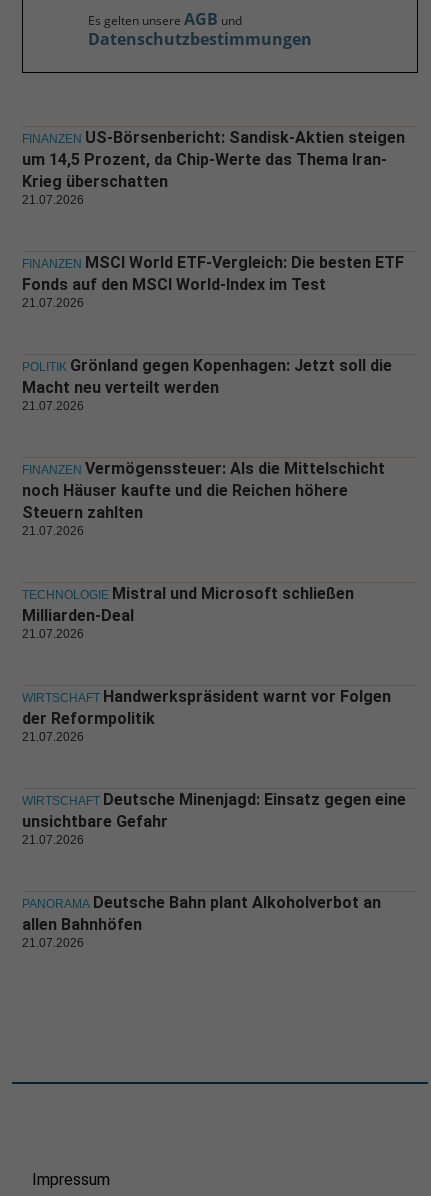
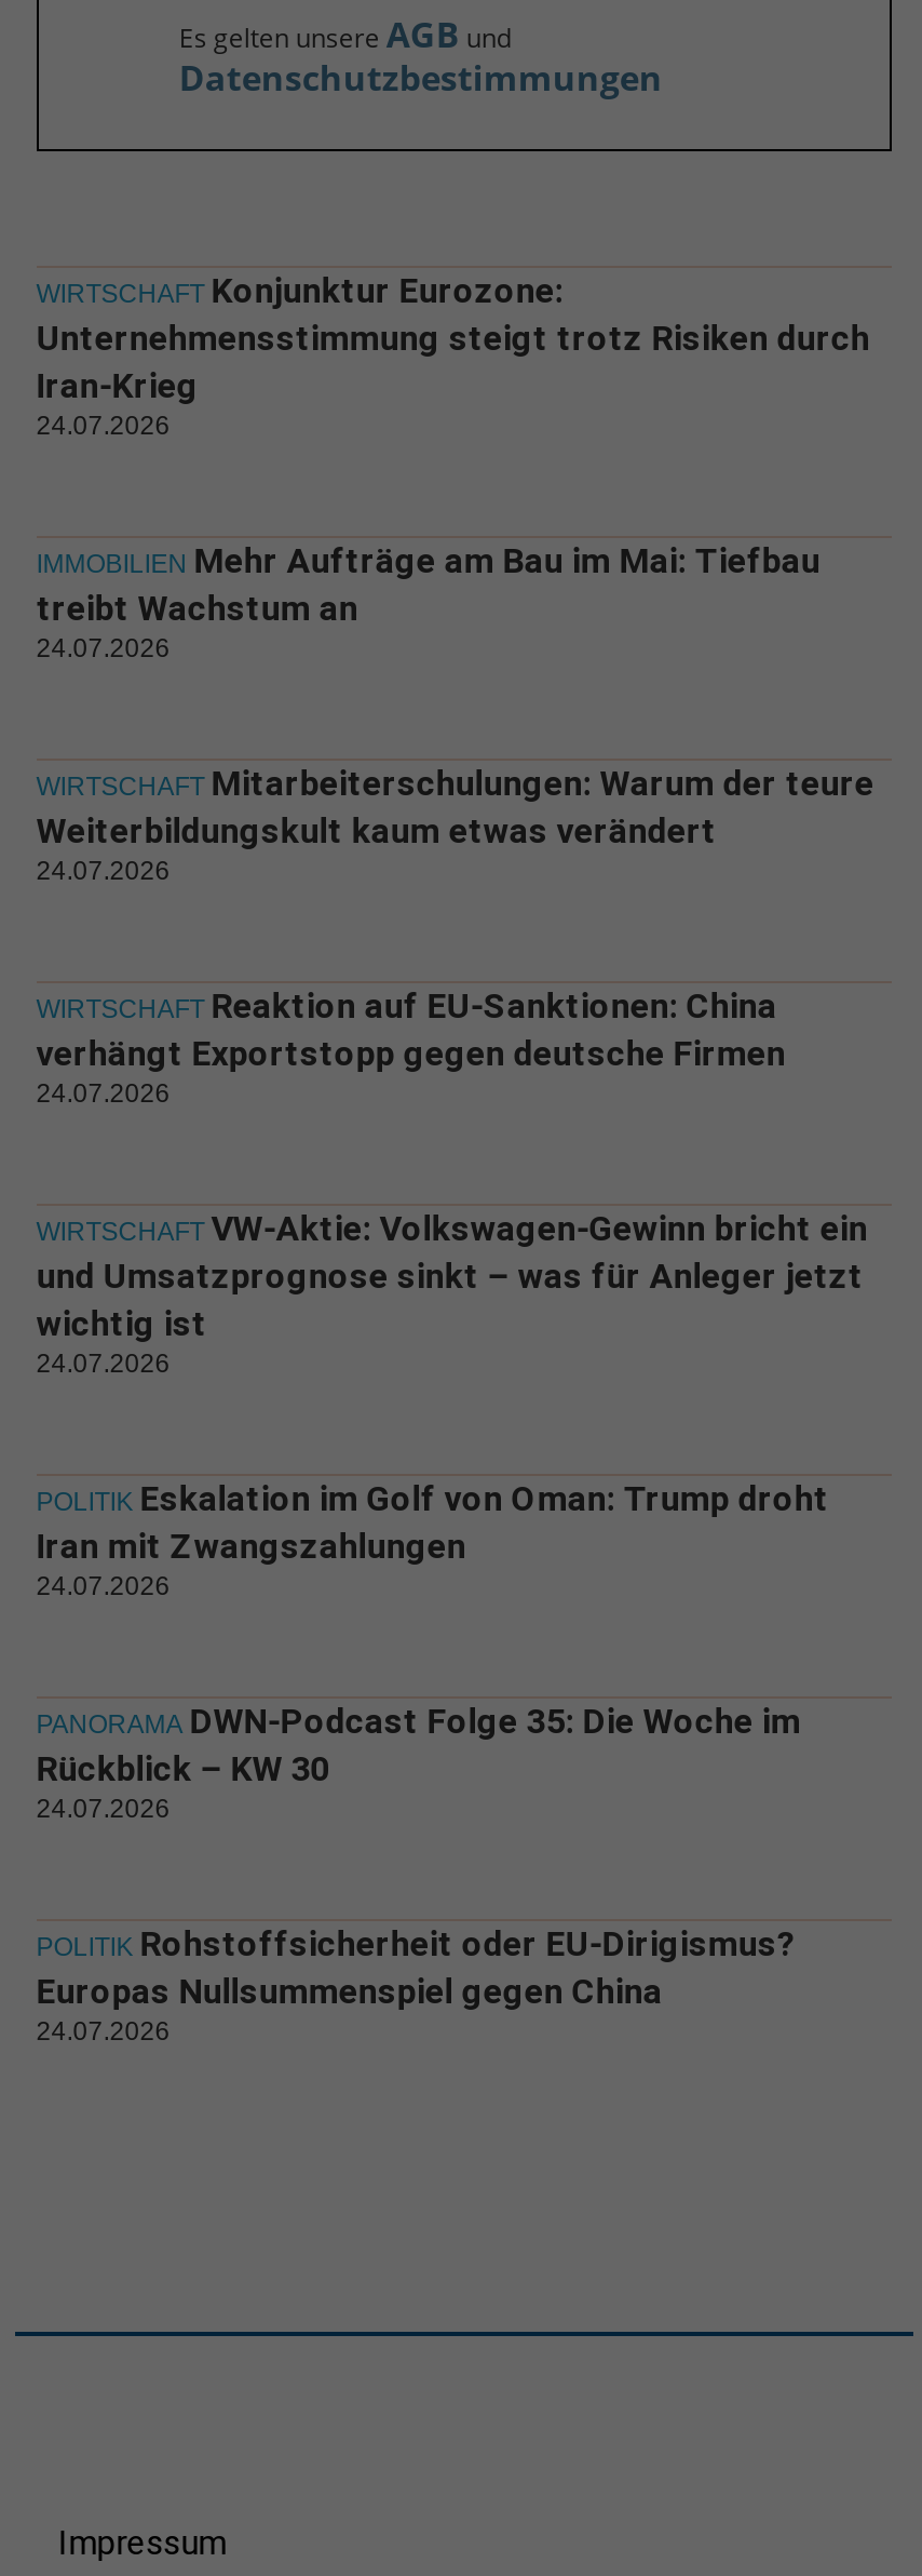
- FINANZEN US-Börsenbericht: Sandisk-Aktien steigen
- um 14,5 Prozent, da Chip-Werte das Thema Iran-
- Krieg überschatten
- 21.07.2026
+ WIRTSCHAFT Konjunktur Eurozone:
+ Unternehmensstimmung steigt trotz Risiken durch
+ Iran-Krieg
+ 24.07.2026

- FINANZEN MSCI World ETF-Vergleich: Die besten ETF
- Fonds auf den MSCI World-Index im Test
- 21.07.2026
+ IMMOBILIEN Mehr Aufträge am Bau im Mai: Tiefbau
+ treibt Wachstum an
+ 24.07.2026

- POLITIK Grönland gegen Kopenhagen: Jetzt soll die
- Macht neu verteilt werden
- 21.07.2026
+ WIRTSCHAFT Mitarbeiterschulungen: Warum der teure
+ Weiterbildungskult kaum etwas verändert
+ 24.07.2026

- FINANZEN Vermögenssteuer: Als die Mittelschicht
- noch Häuser kaufte und die Reichen höhere
- Steuern zahlten
- 21.07.2026
+ WIRTSCHAFT Reaktion auf EU-Sanktionen: China
+ verhängt Exportstopp gegen deutsche Firmen
+ 24.07.2026

- TECHNOLOGIE Mistral und Microsoft schließen
- Milliarden-Deal
- 21.07.2026
+ WIRTSCHAFT VW-Aktie: Volkswagen-Gewinn bricht ein
+ und Umsatzprognose sinkt – was für Anleger jetzt
+ wichtig ist
+ 24.07.2026

- WIRTSCHAFT Handwerkspräsident warnt vor Folgen
- der Reformpolitik
- 21.07.2026
+ POLITIK Eskalation im Golf von Oman: Trump droht
+ Iran mit Zwangszahlungen
+ 24.07.2026

- WIRTSCHAFT Deutsche Minenjagd: Einsatz gegen eine
- unsichtbare Gefahr
- 21.07.2026
+ PANORAMA DWN-Podcast Folge 35: Die Woche im
+ Rückblick – KW 30
+ 24.07.2026

- PANORAMA Deutsche Bahn plant Alkoholverbot an
- allen Bahnhöfen
- 21.07.2026
+ POLITIK Rohstoffsicherheit oder EU-Dirigismus?
+ Europas Nullsummenspiel gegen China
+ 24.07.2026
